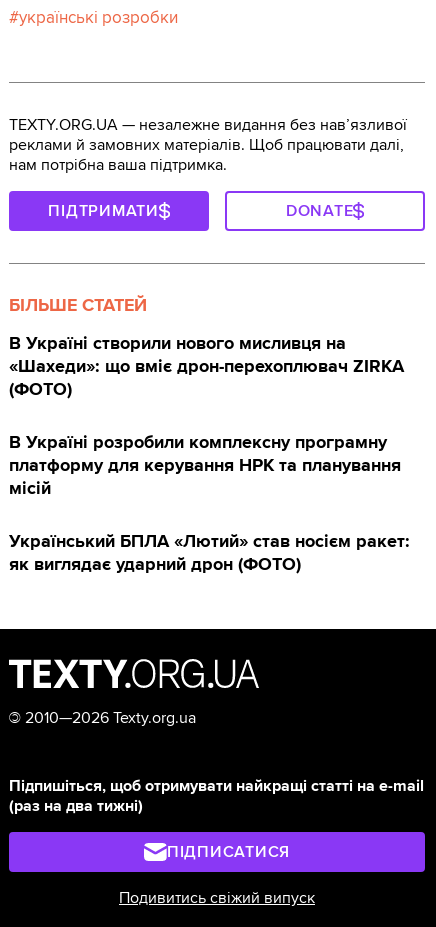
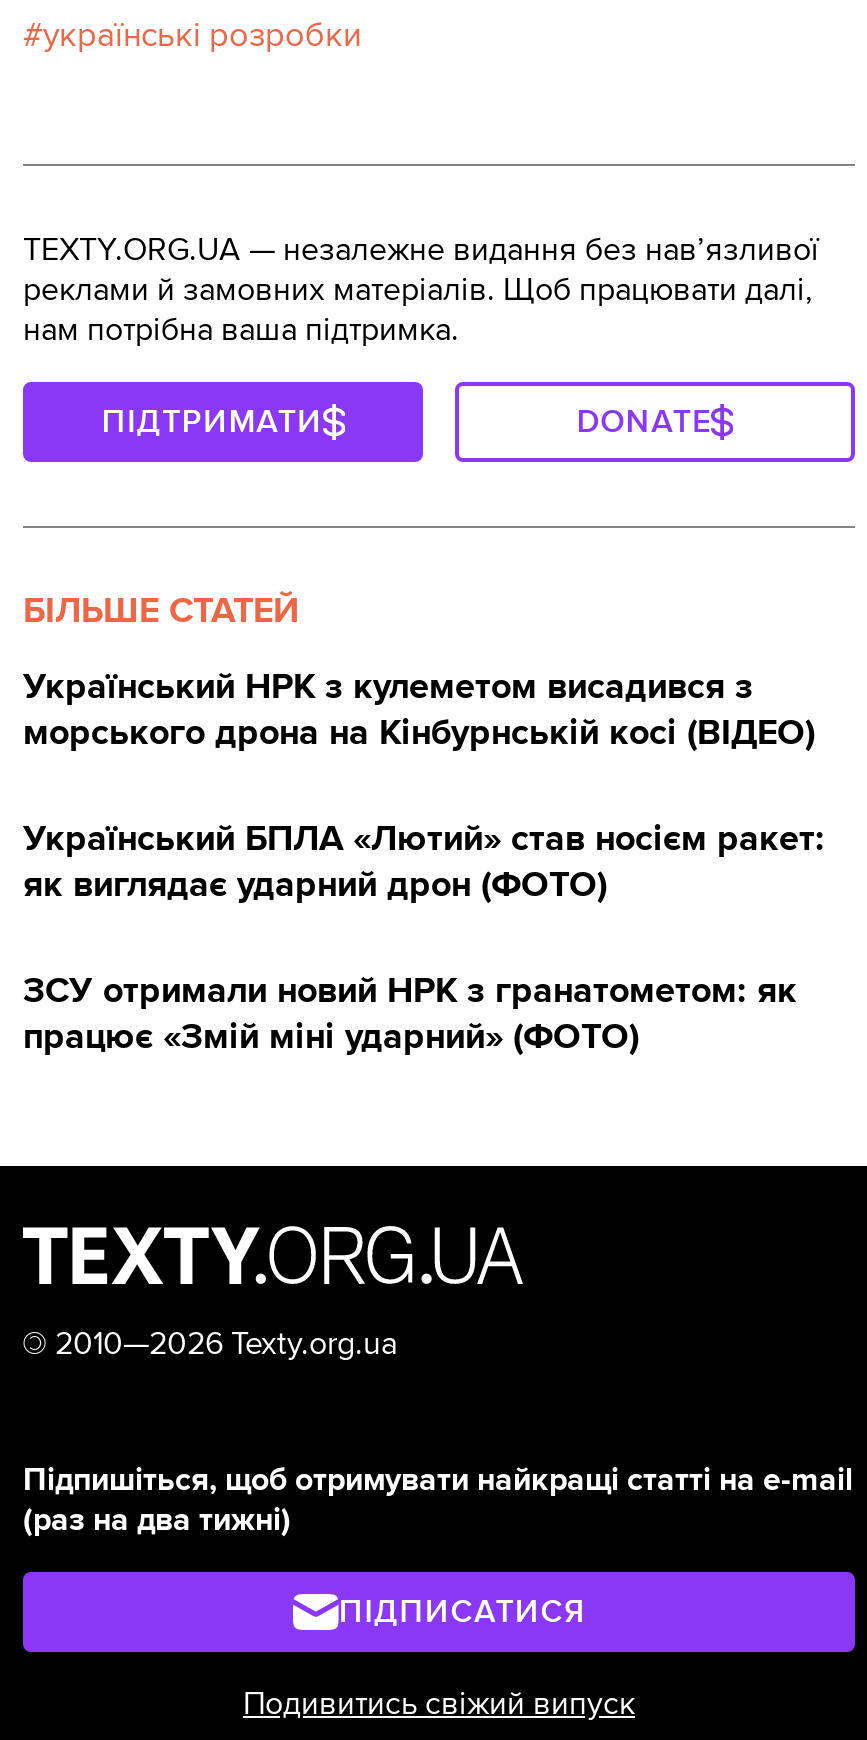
- В Україні створили нового мисливця на
- «Шахеди»: що вміє дрон-перехоплювач ZIRKA
- (ФОТО)
- В Україні розробили комплексну програмну
- платформу для керування НРК та планування
- місій
+ Український НРК з кулеметом висадився з
+ морського дрона на Кінбурнській косі (ВІДЕО)

moved up: Український БПЛА «Лютий» став носієм ракет: | як виглядає ударний дрон (ФОТО)

+ ЗСУ отримали новий НРК з гранатометом: як
+ працює «Змій міні ударний» (ФОТО)
